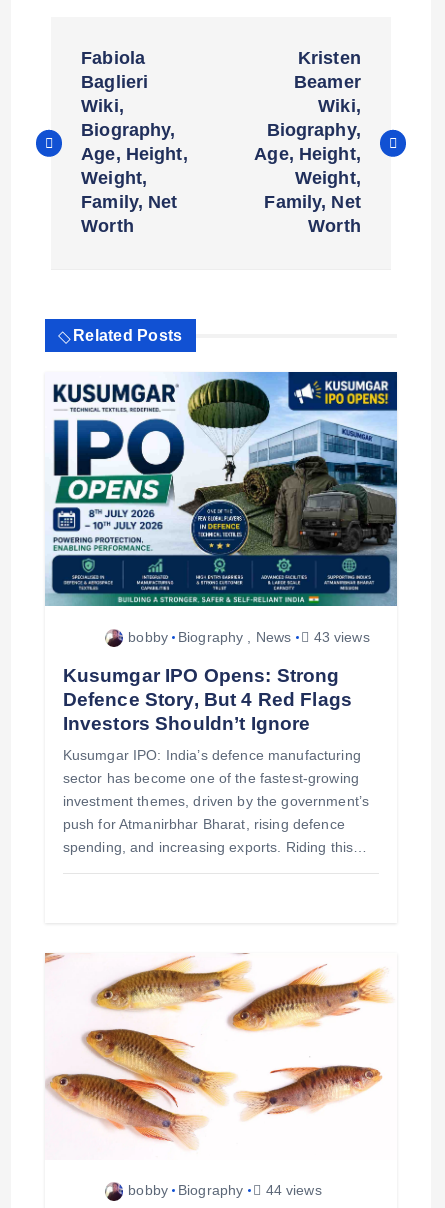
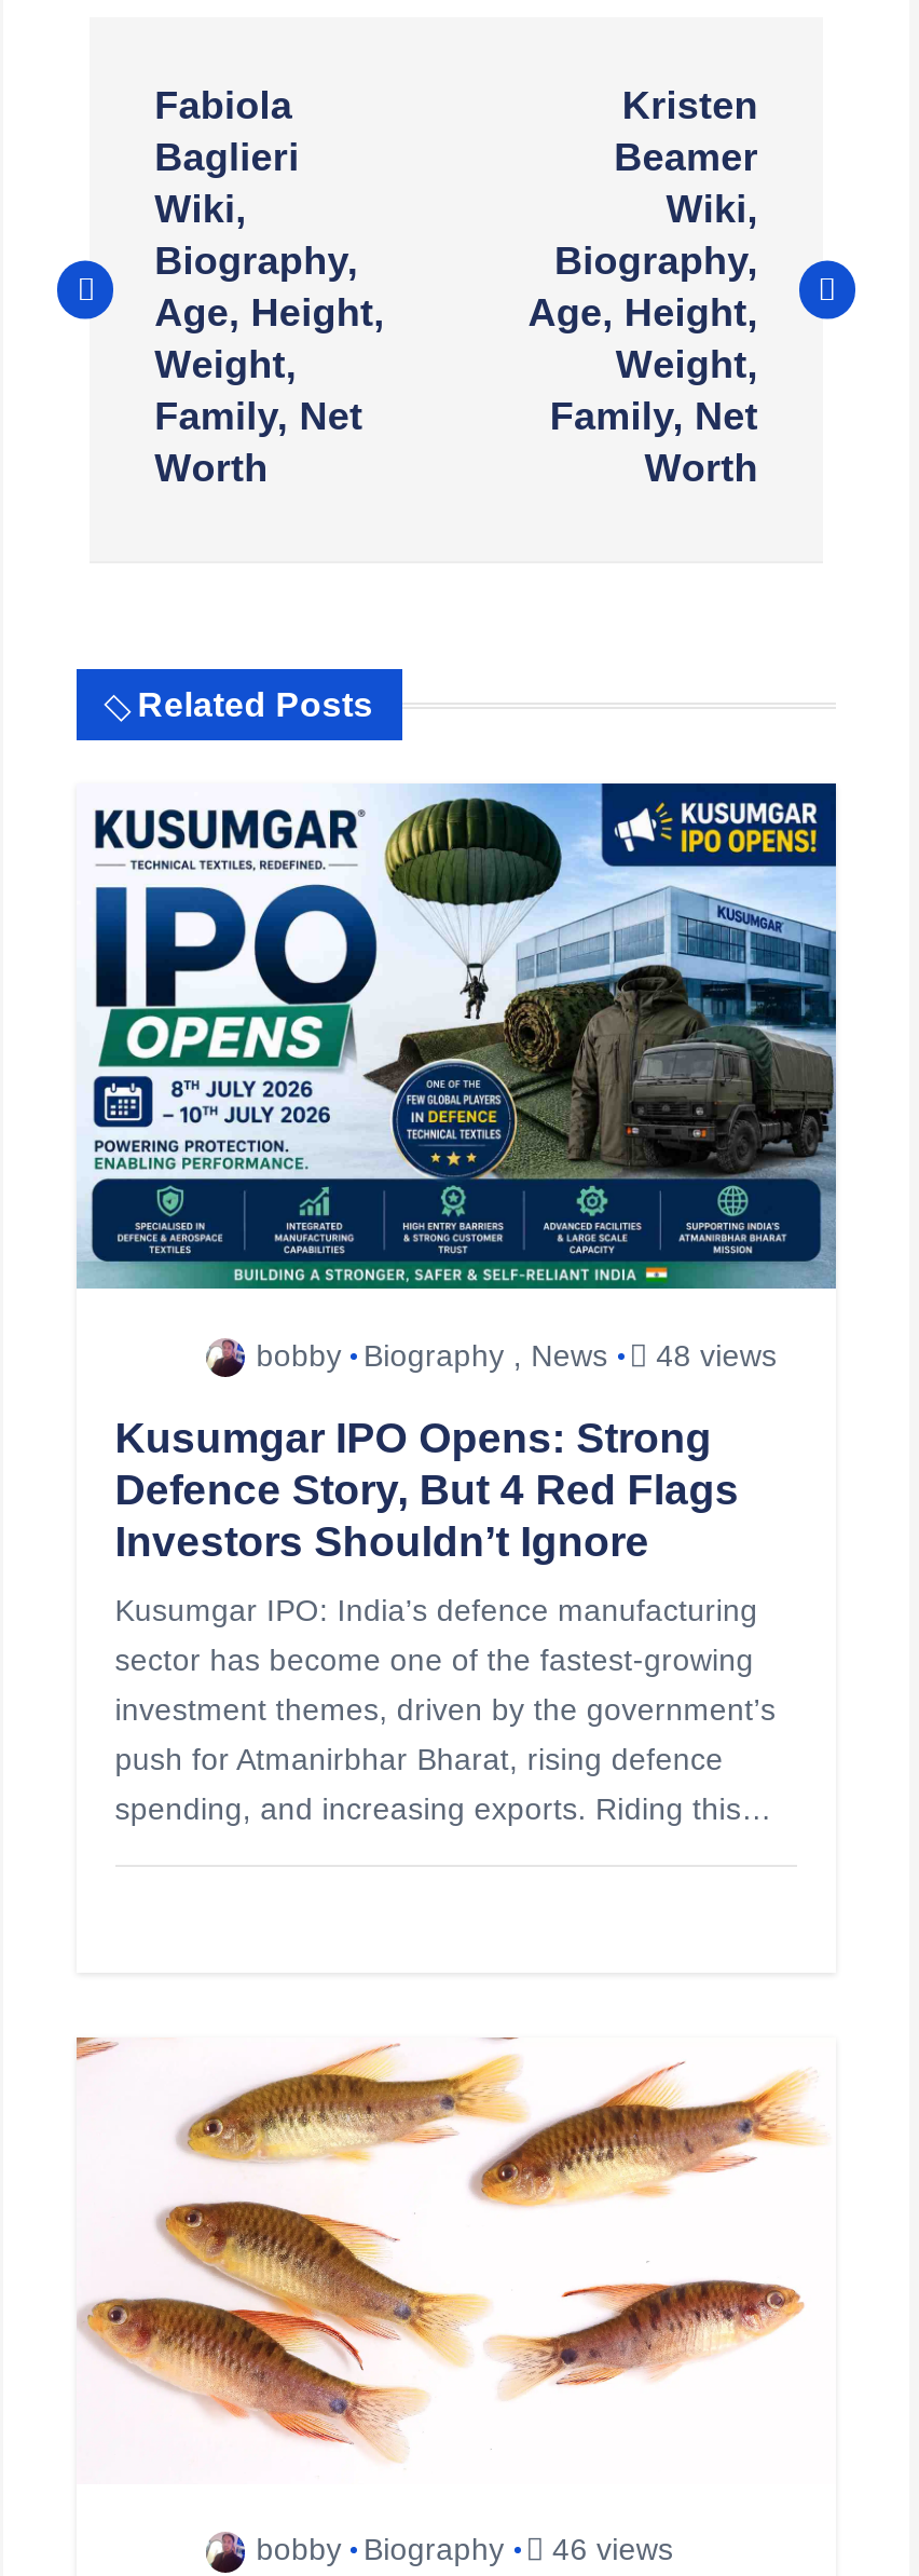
- bobby Biography, News 43 views
+ bobby Biography, News 48 views

- bobby Biography 44 views
+ bobby Biography 46 views
